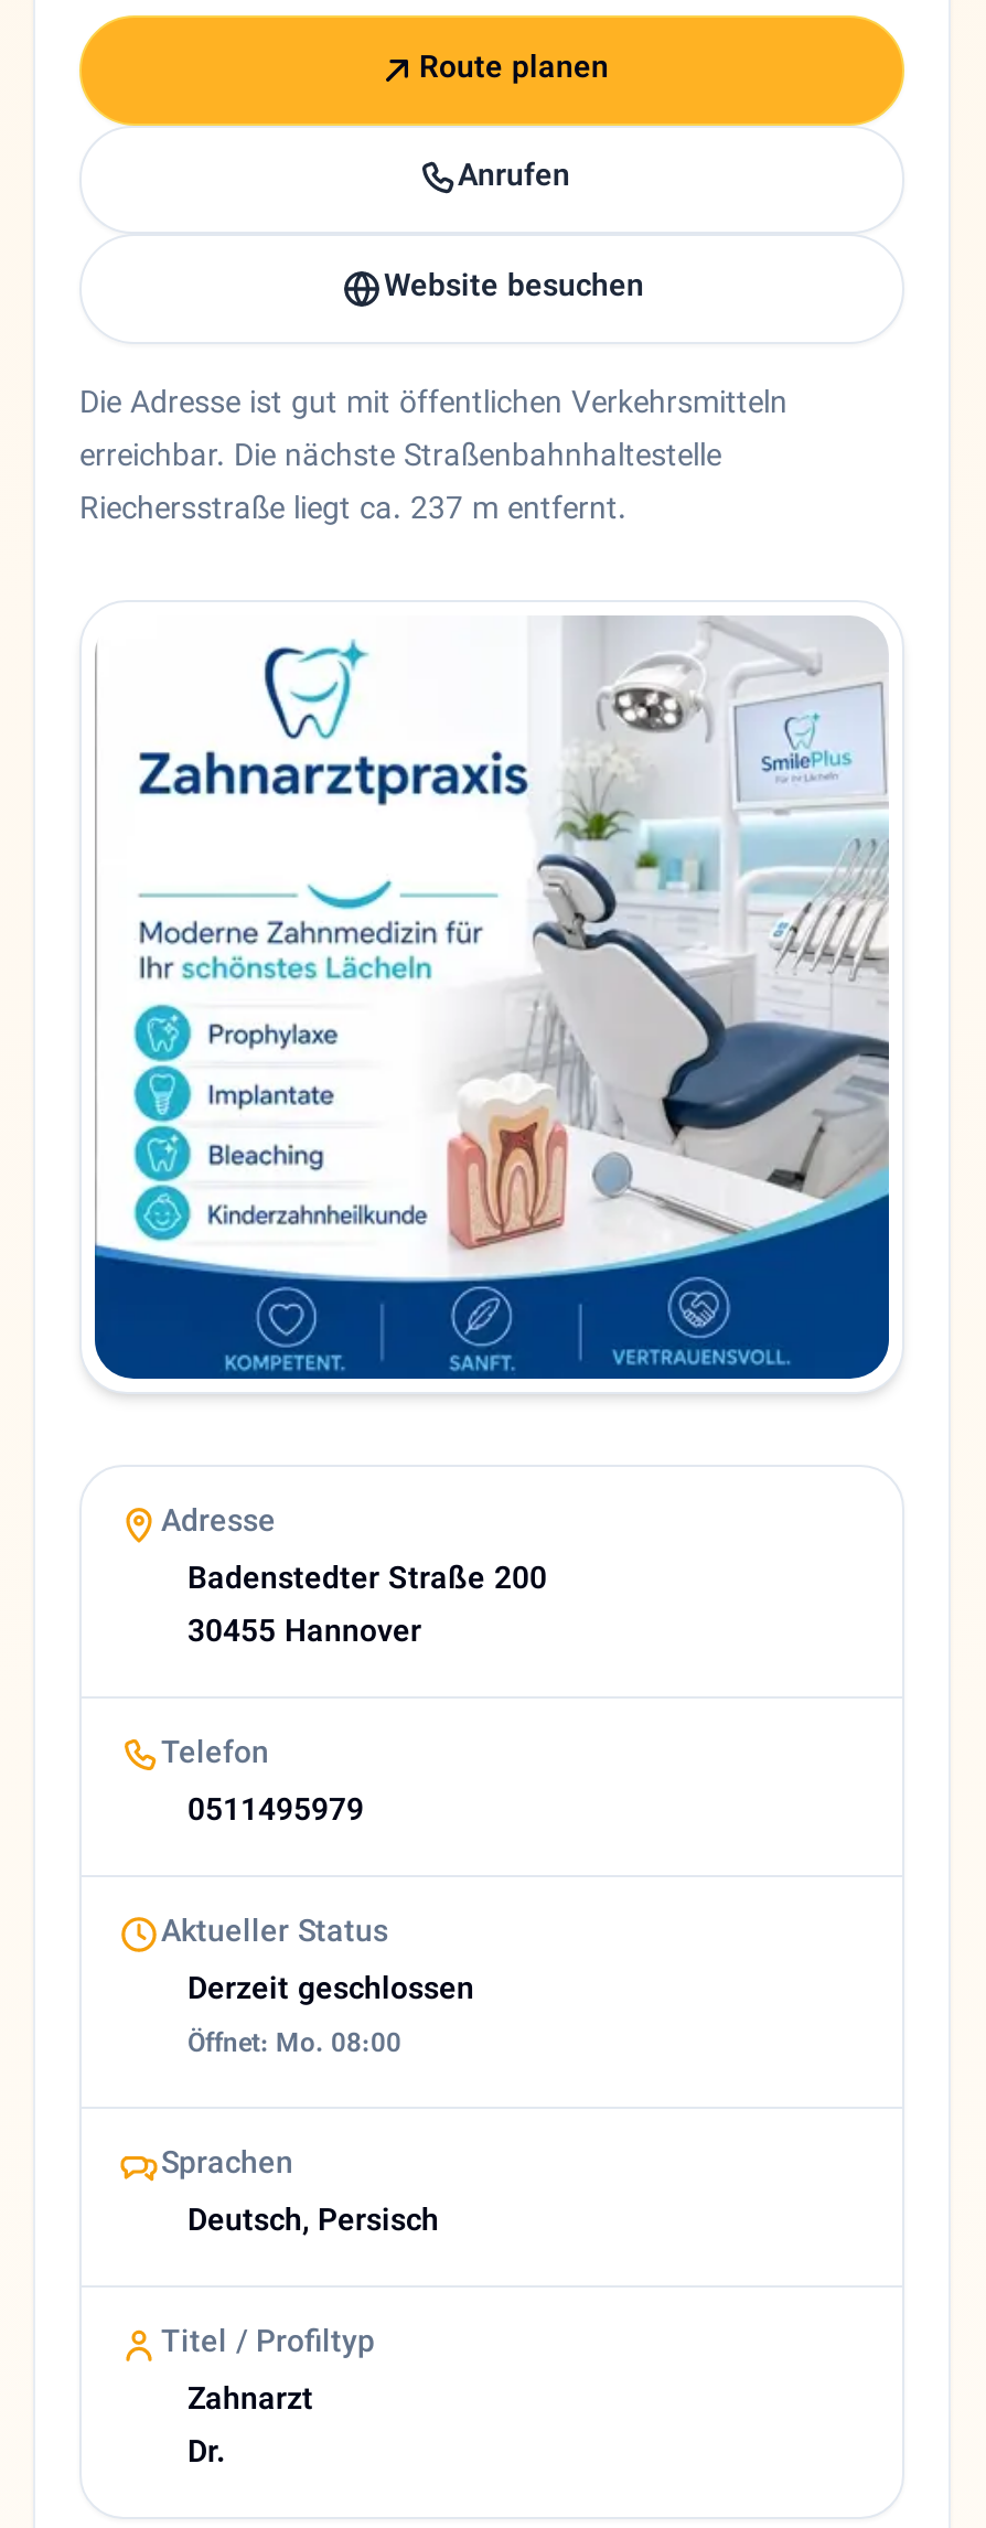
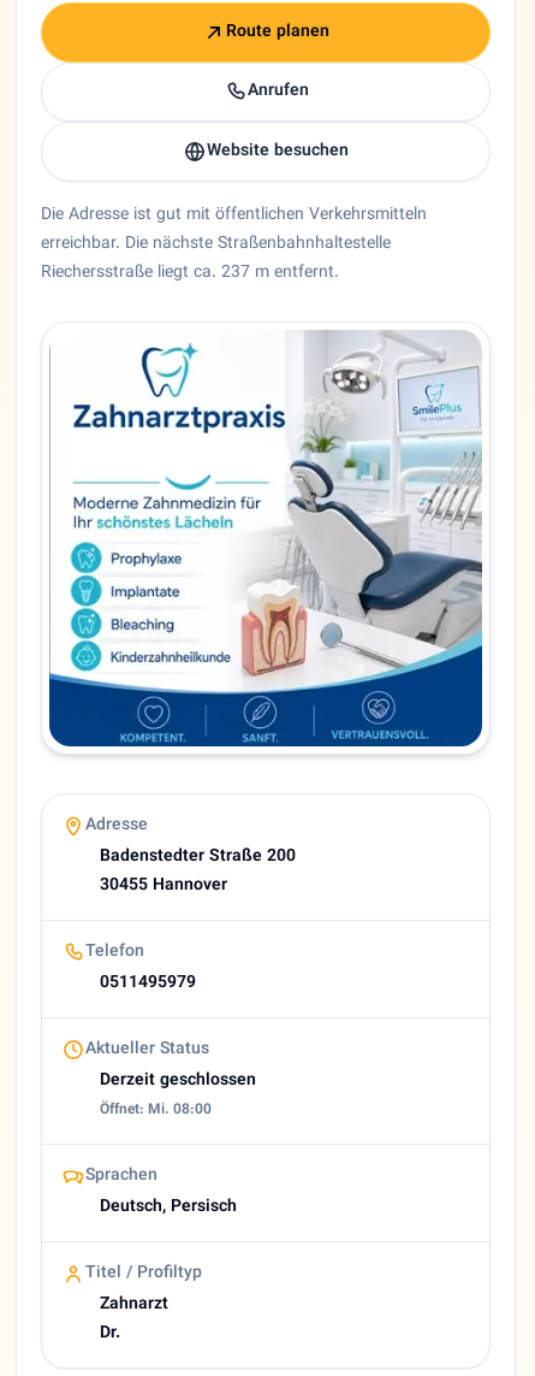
- Öffnet: Mo. 08:00
+ Öffnet: Mi. 08:00
